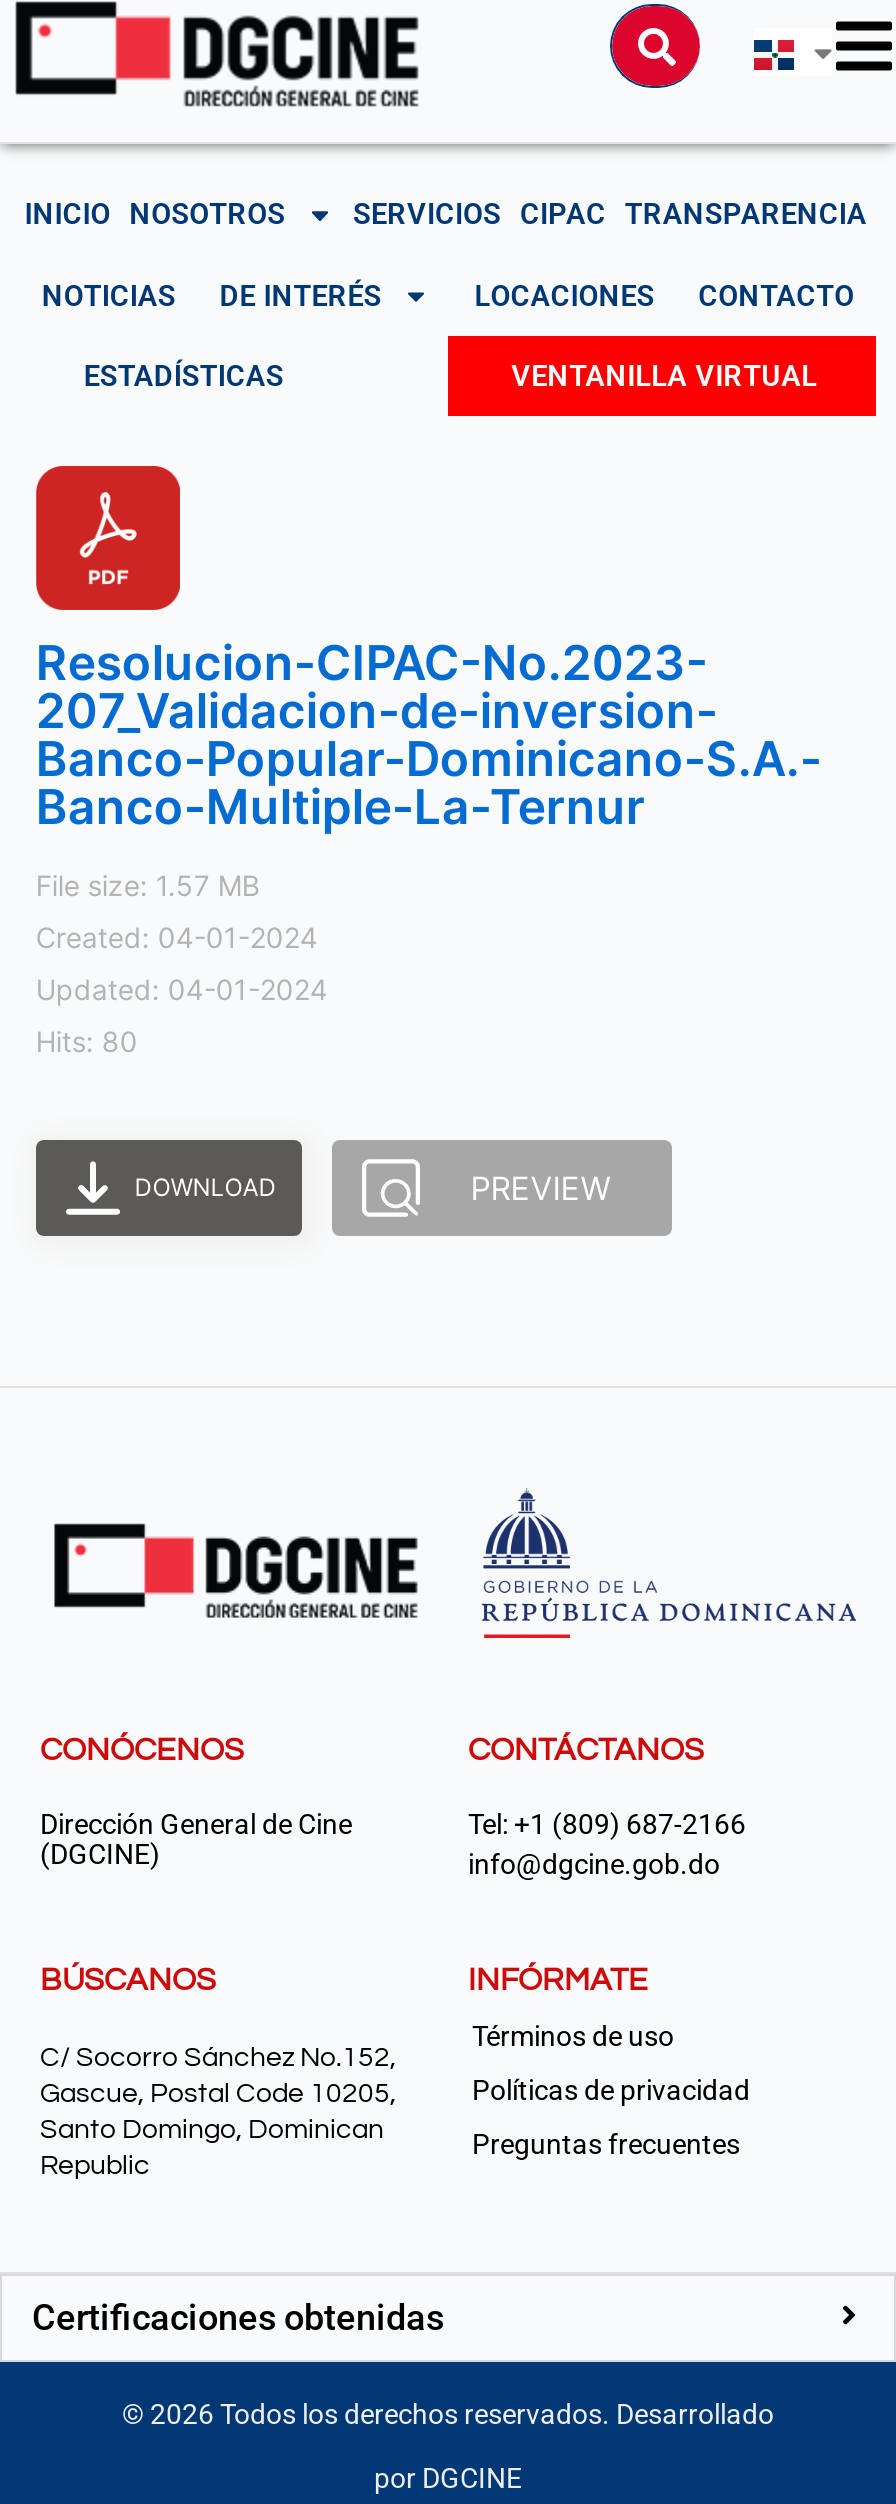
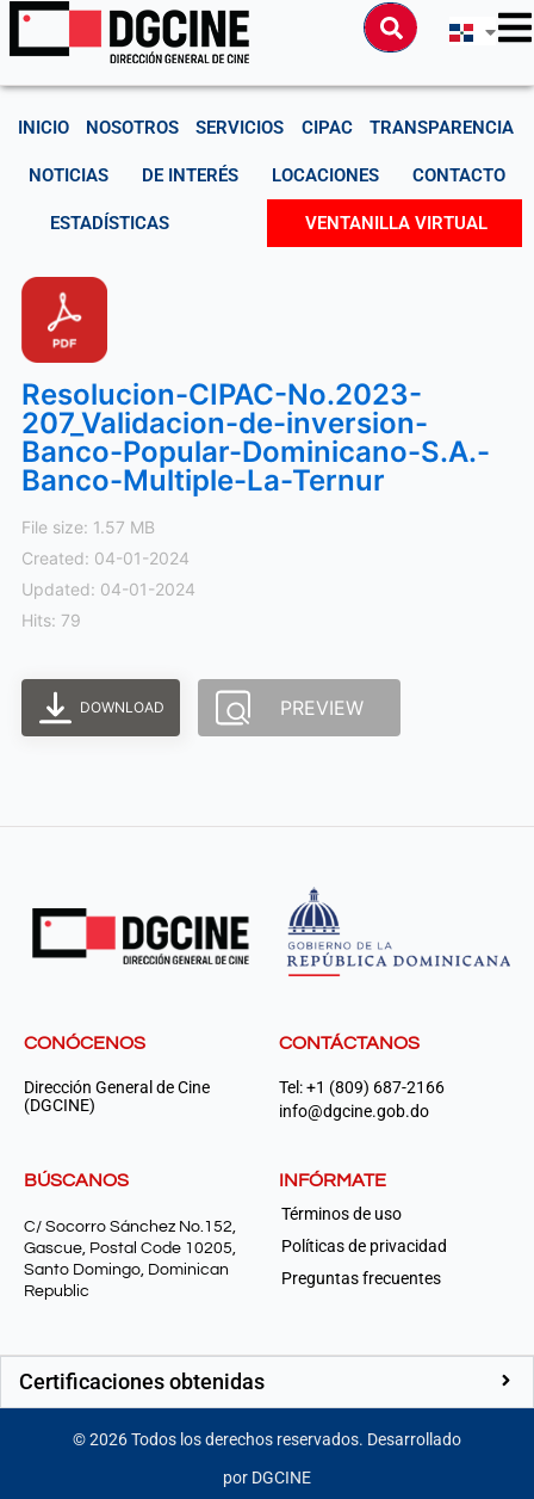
- Hits: 80
+ Hits: 79
